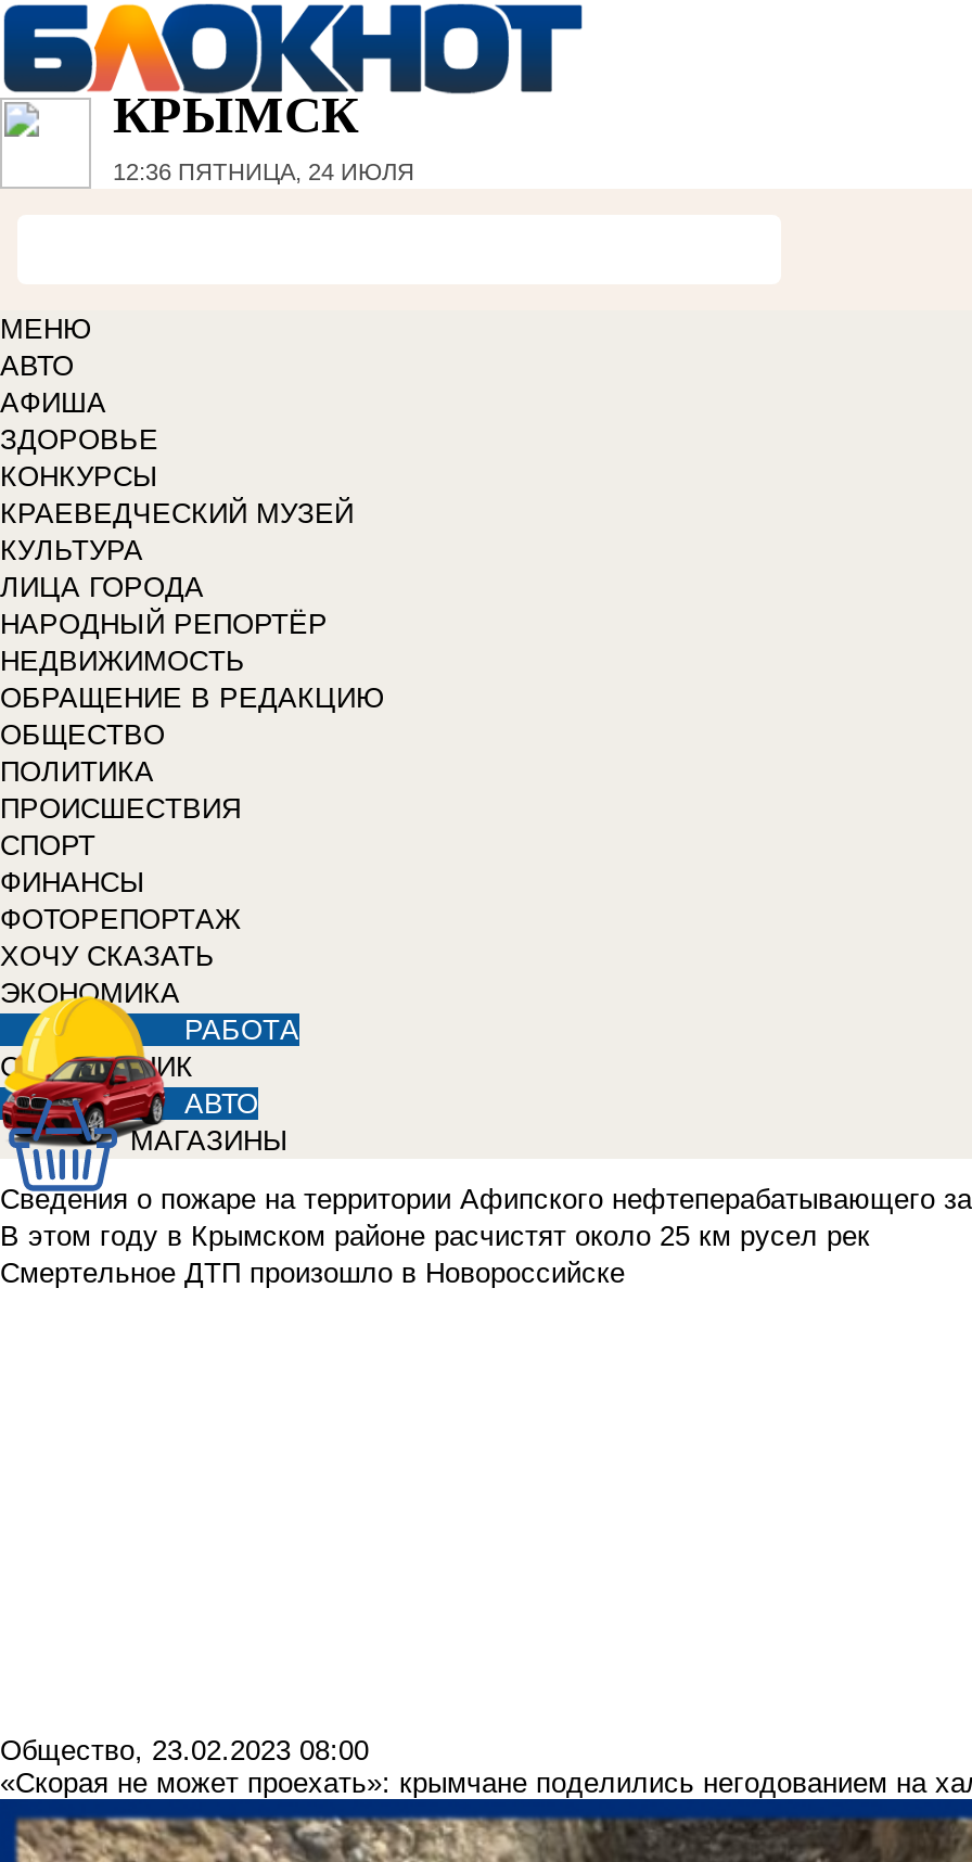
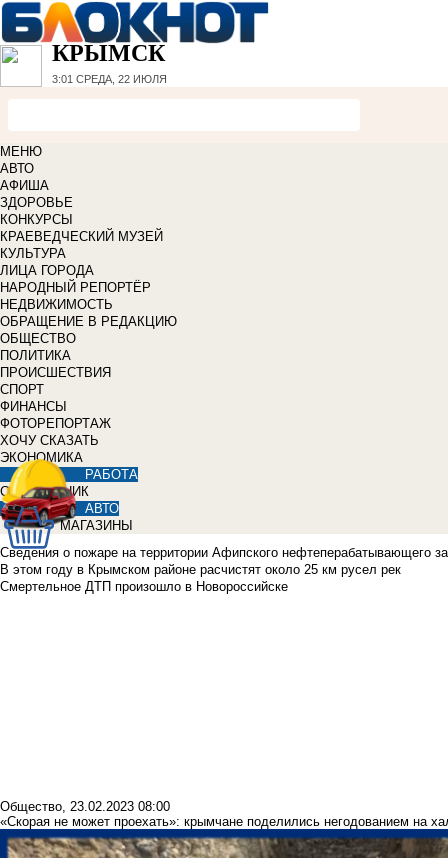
- 12:36 ПЯТНИЦА, 24 ИЮЛЯ
+ 3:01 СРЕДА, 22 ИЮЛЯ
